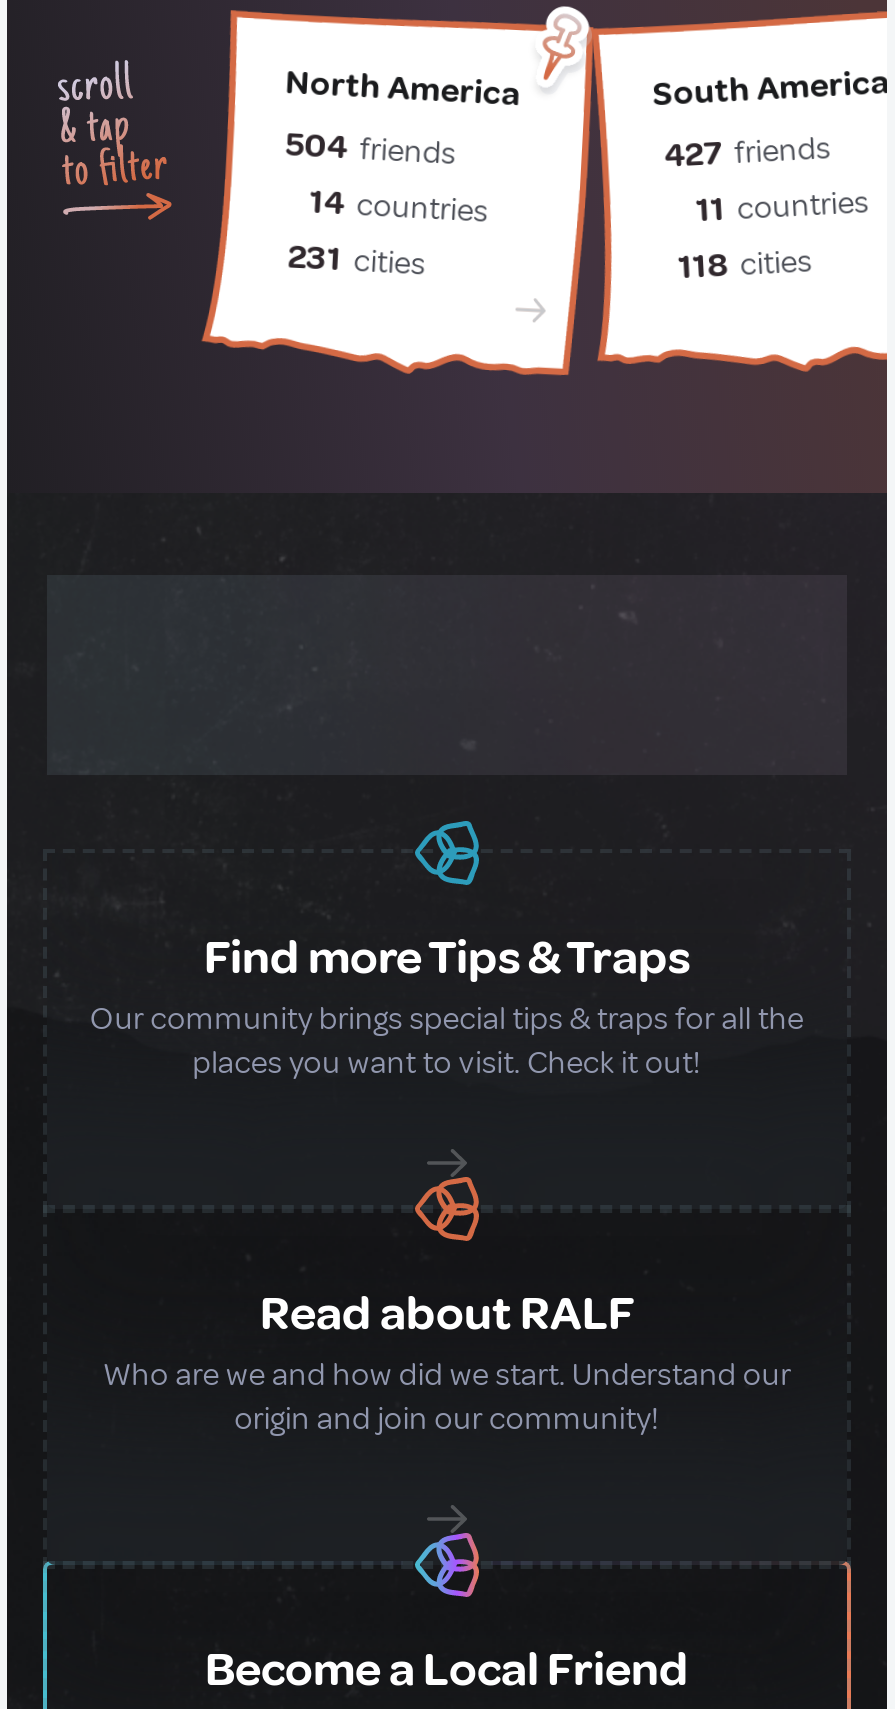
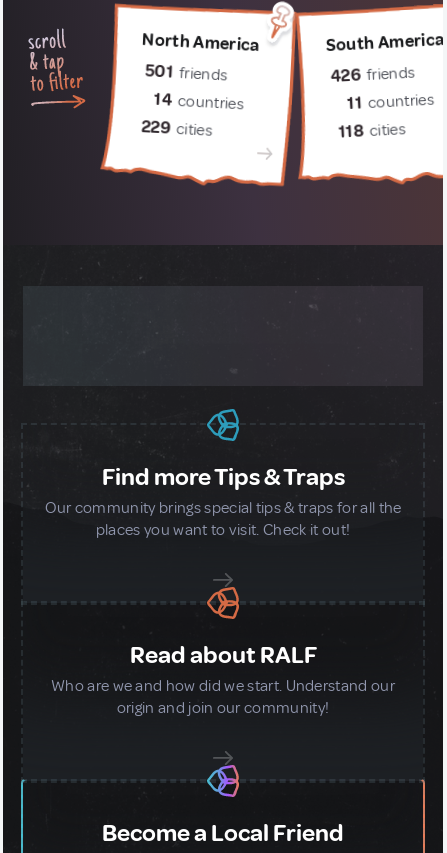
- 504 friends
+ 501 friends

- 427 friends
+ 426 friends

- 231 cities
+ 229 cities
